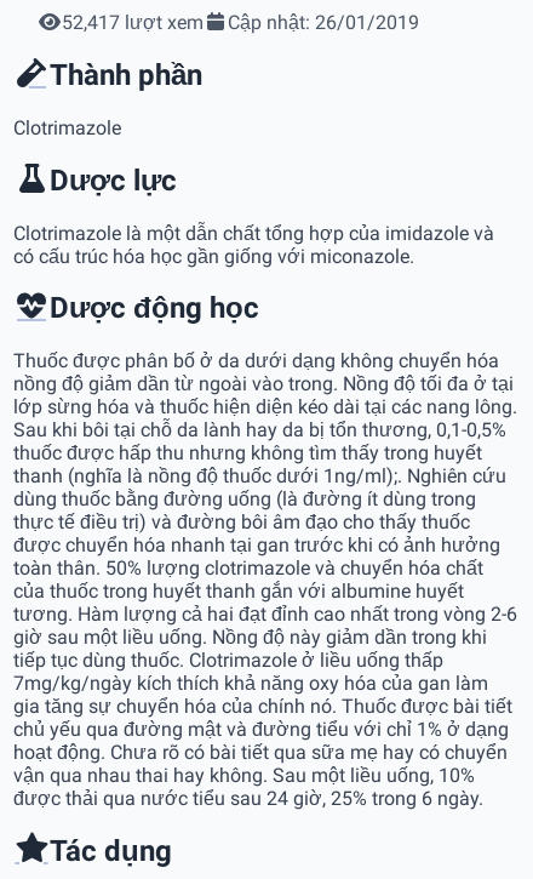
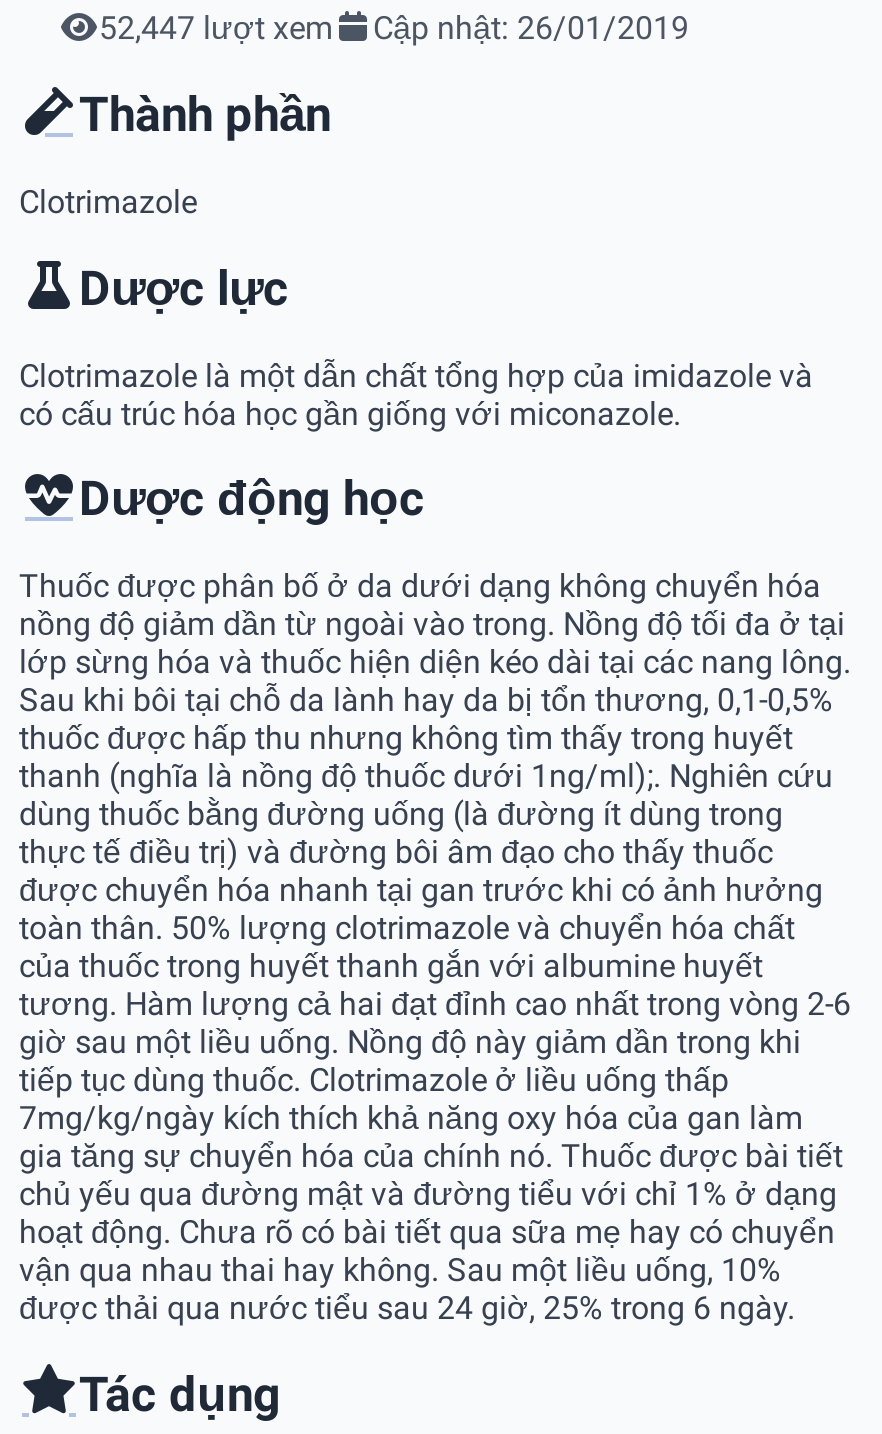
- 52,417 lượt xem Cập nhật: 26/01/2019
+ 52,447 lượt xem Cập nhật: 26/01/2019
